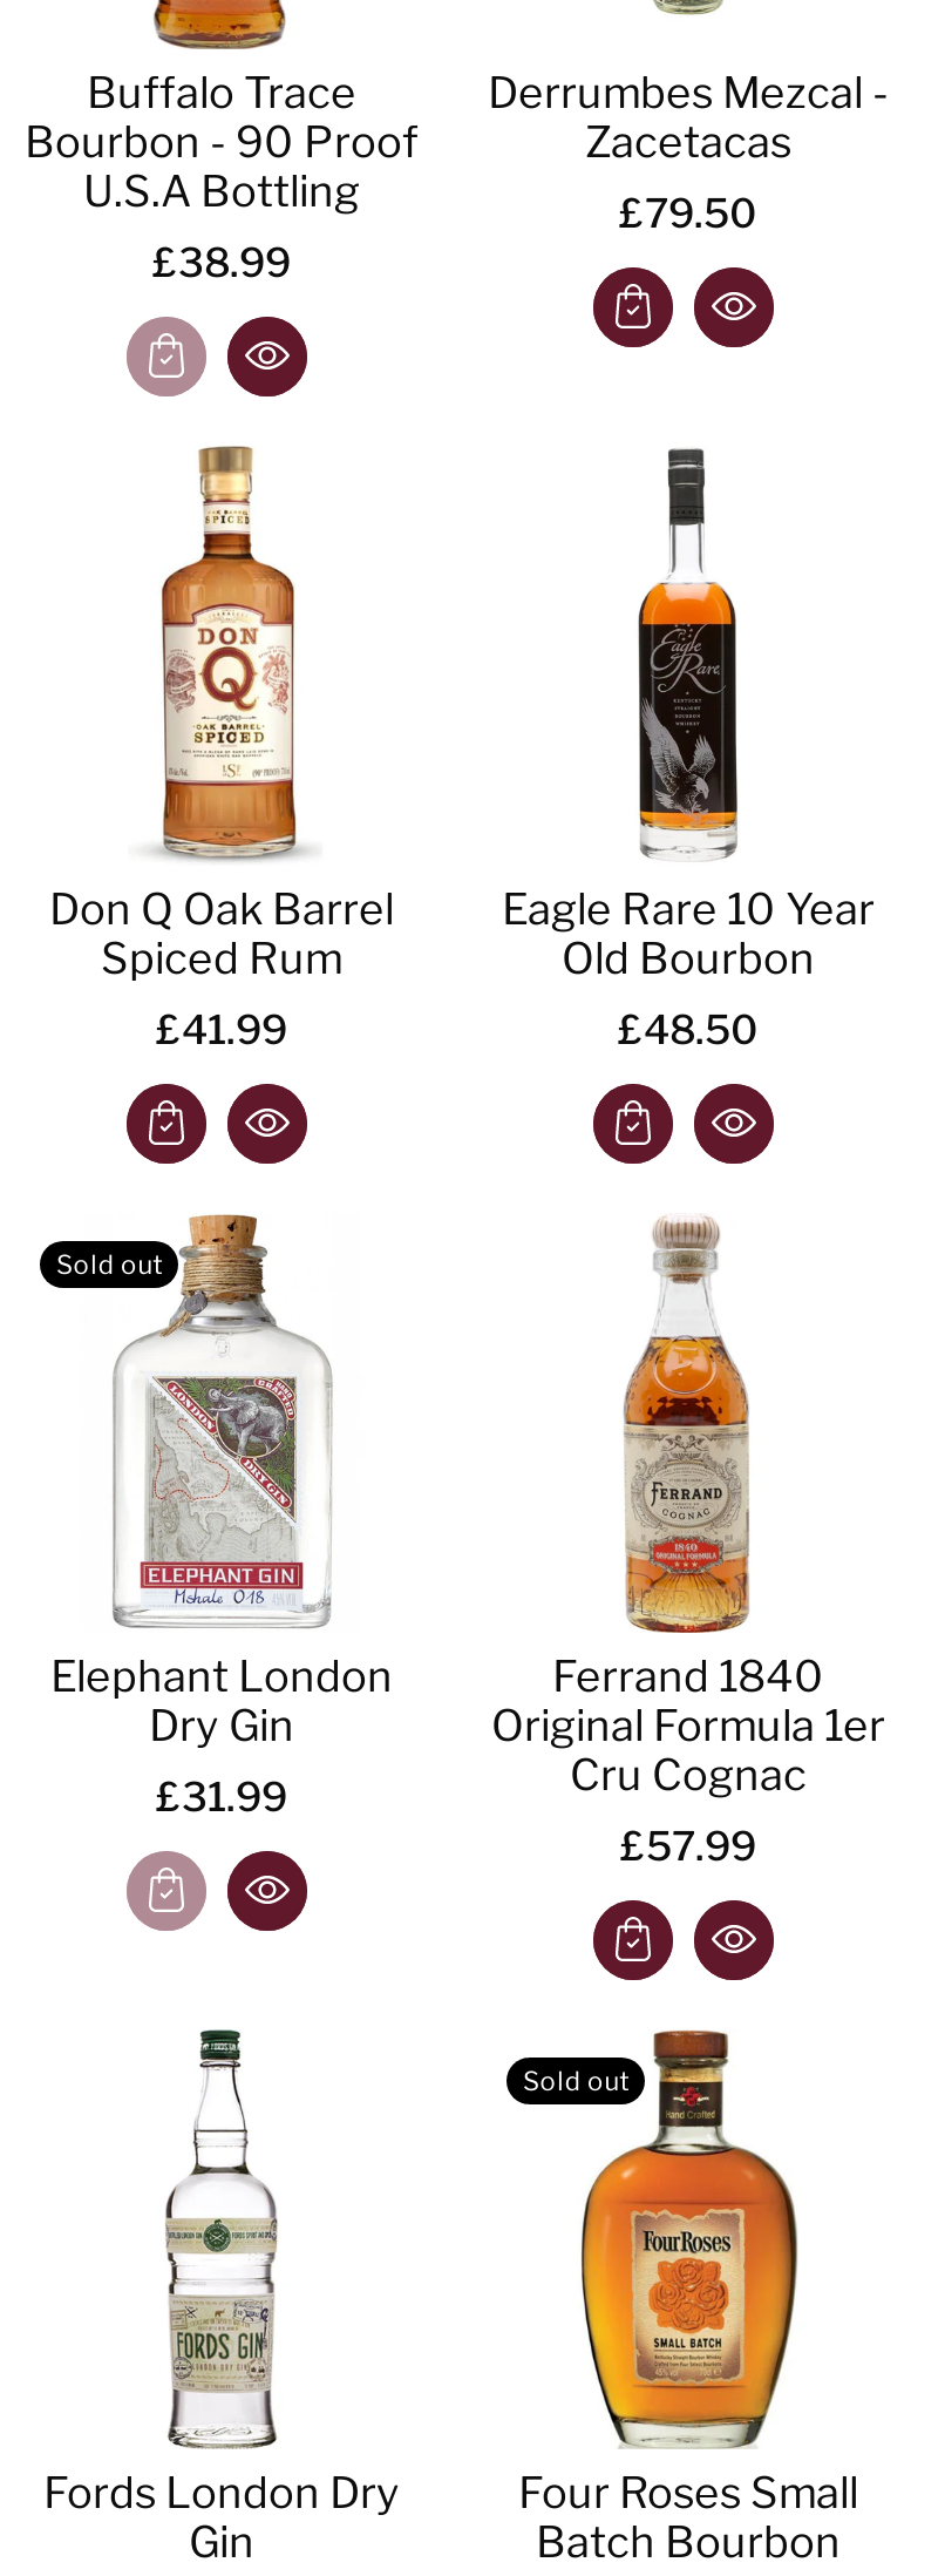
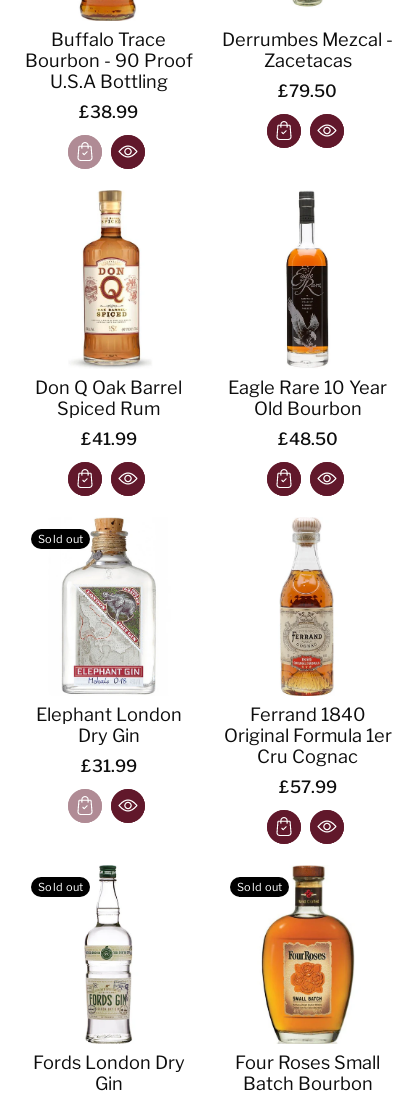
+ Sold out
